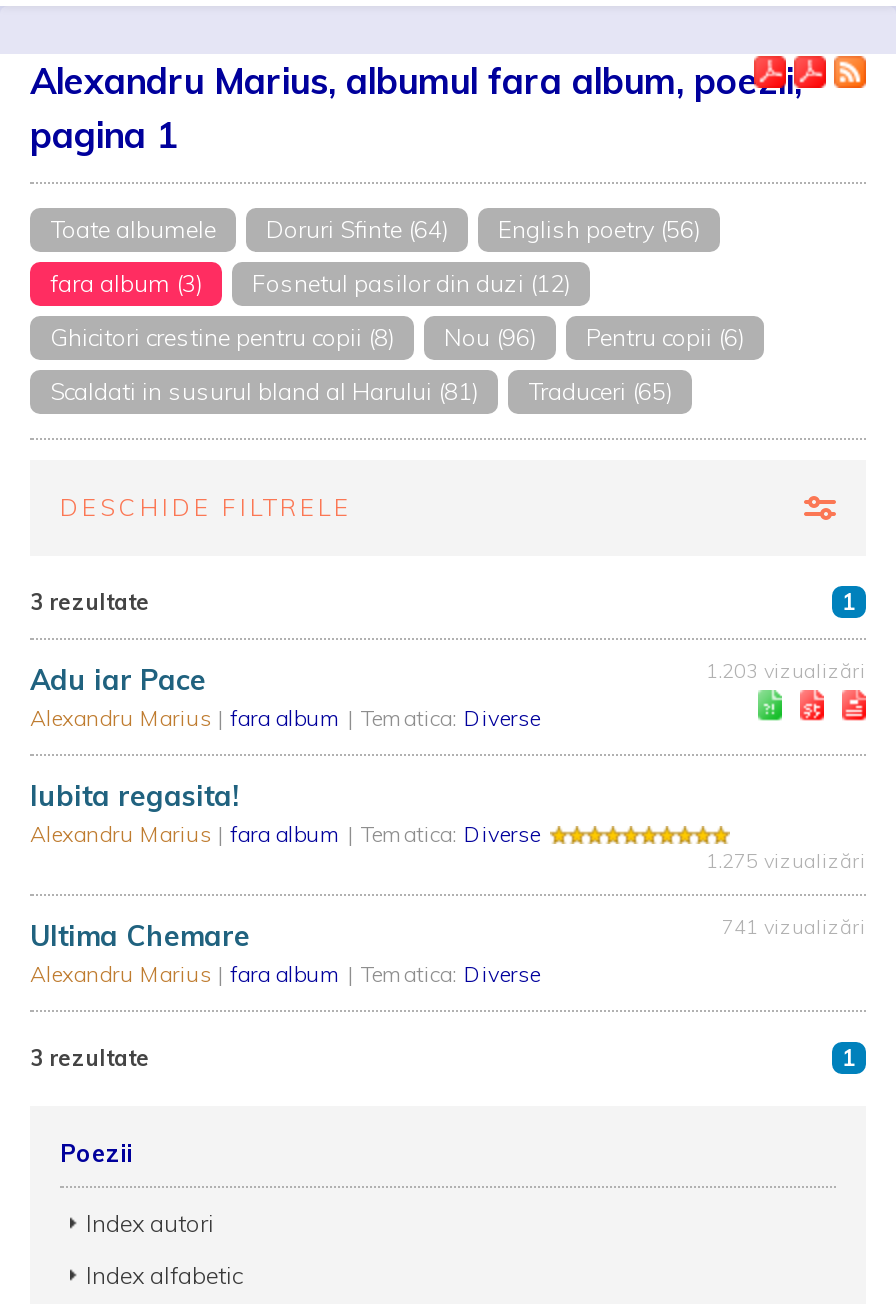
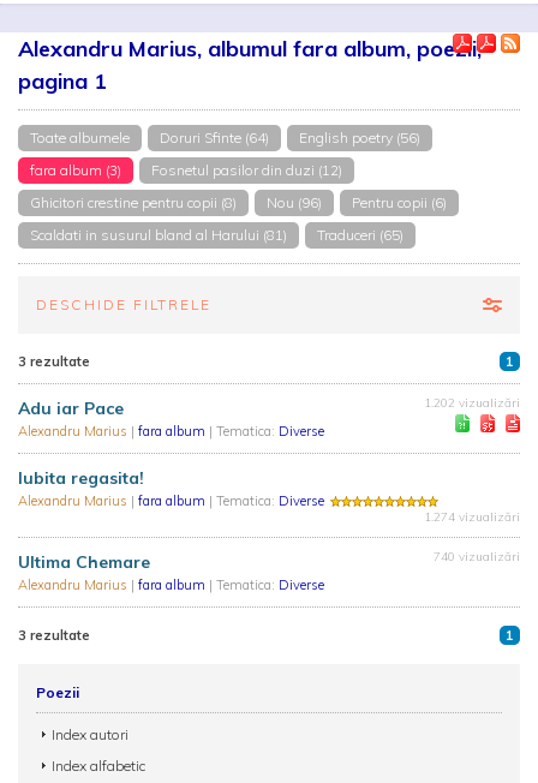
- 1.203 vizualizări
+ 1.202 vizualizări

- 1.275 vizualizări
+ 1.274 vizualizări

- 741 vizualizări
+ 740 vizualizări
